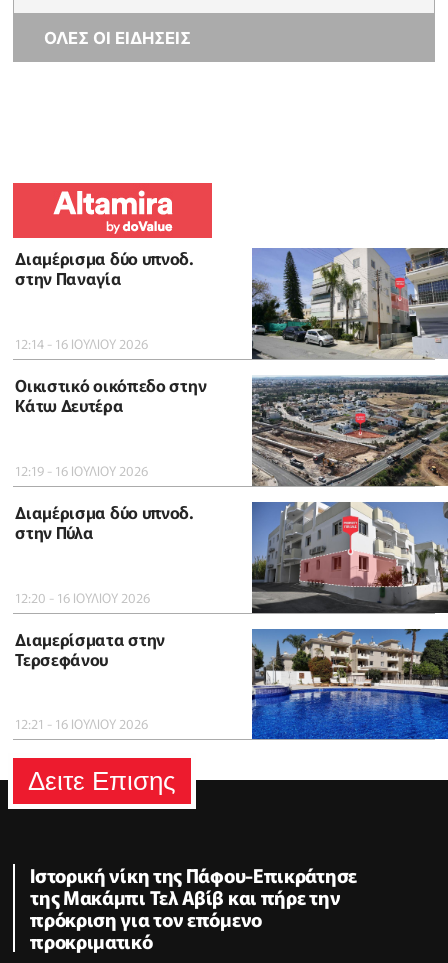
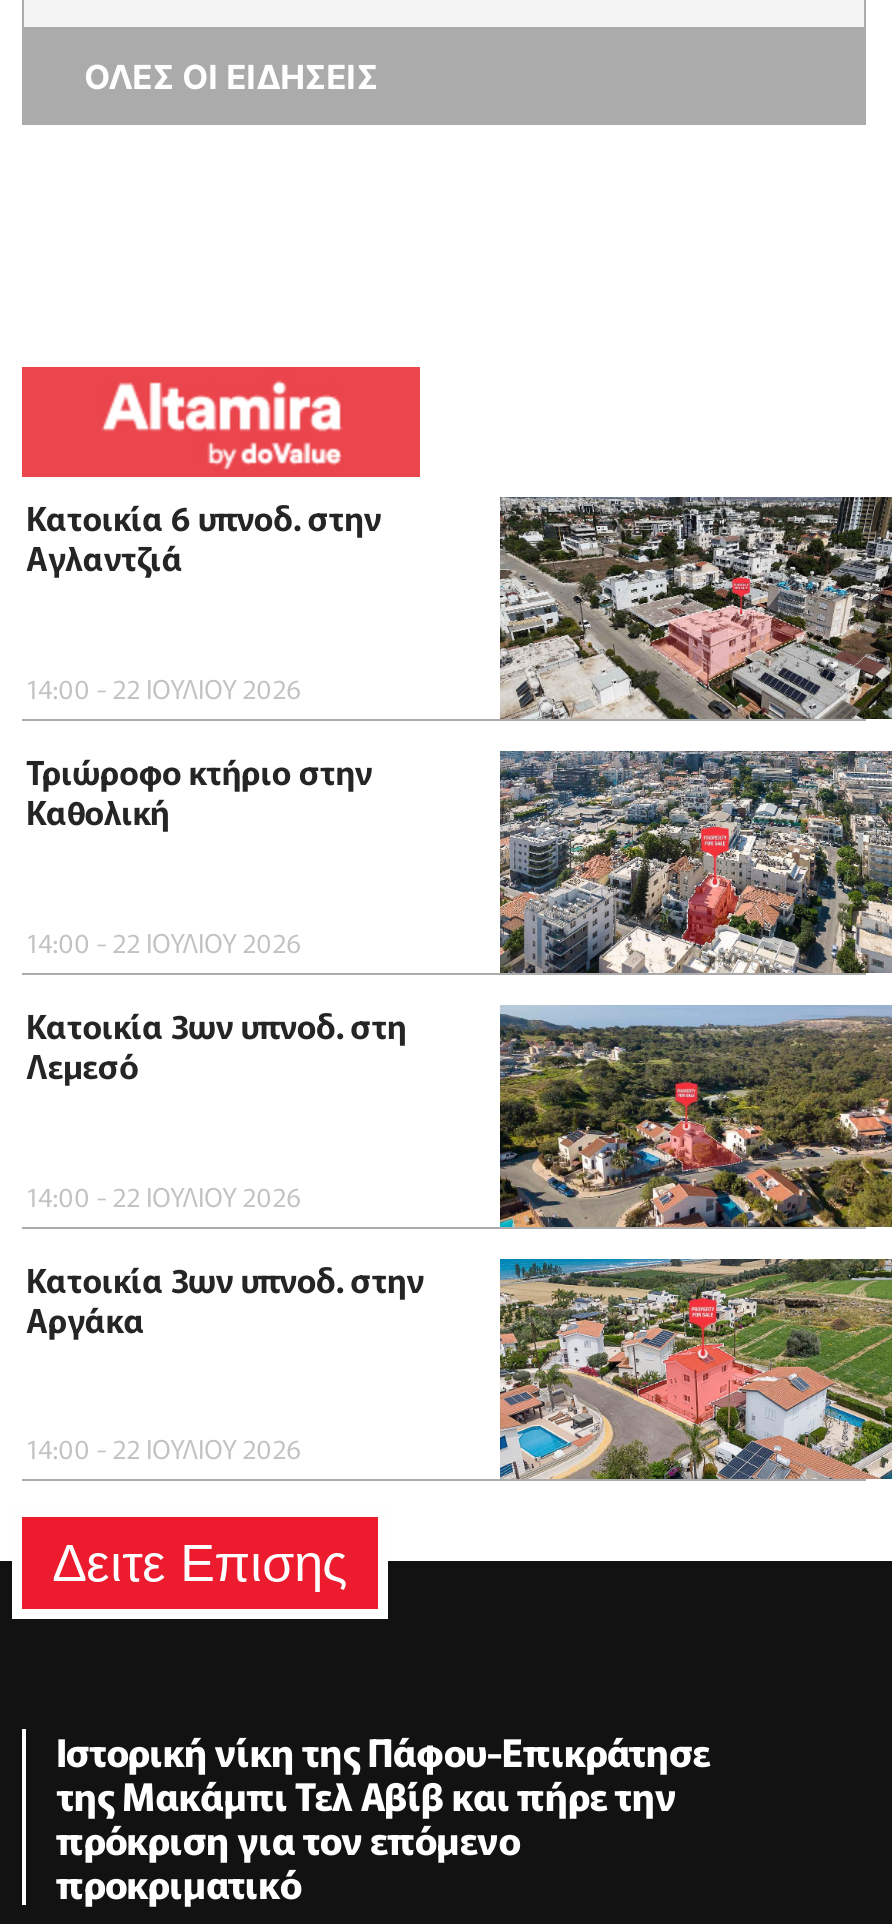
- Διαμέρισμα δύο υπνοδ.
- στην Παναγία
+ Κατοικία 6 υπνοδ. στην
+ Αγλαντζιά

- [image]
+ [image]

- 12:14 - 16 ΙΟΥΛΙΟΥ 2026
+ 14:00 - 22 ΙΟΥΛΙΟΥ 2026

- Οικιστικό οικόπεδο στην
- Κάτω Δευτέρα
+ Τριώροφο κτήριο στην
+ Καθολική

- [image]
+ [image]

- 12:19 - 16 ΙΟΥΛΙΟΥ 2026
+ 14:00 - 22 ΙΟΥΛΙΟΥ 2026

- Διαμέρισμα δύο υπνοδ.
- στην Πύλα
+ Κατοικία 3ων υπνοδ. στη
+ Λεμεσό

- [image]
+ [image]

- 12:20 - 16 ΙΟΥΛΙΟΥ 2026
+ 14:00 - 22 ΙΟΥΛΙΟΥ 2026

- Διαμερίσματα στην
- Τερσεφάνου
+ Κατοικία 3ων υπνοδ. στην
+ Αργάκα

- [image]
+ [image]

- 12:21 - 16 ΙΟΥΛΙΟΥ 2026
+ 14:00 - 22 ΙΟΥΛΙΟΥ 2026
